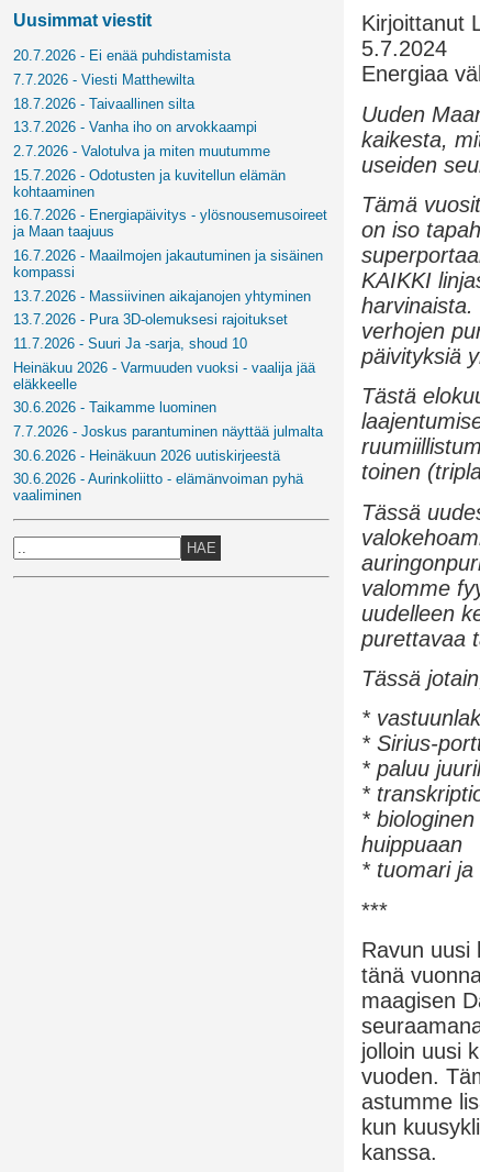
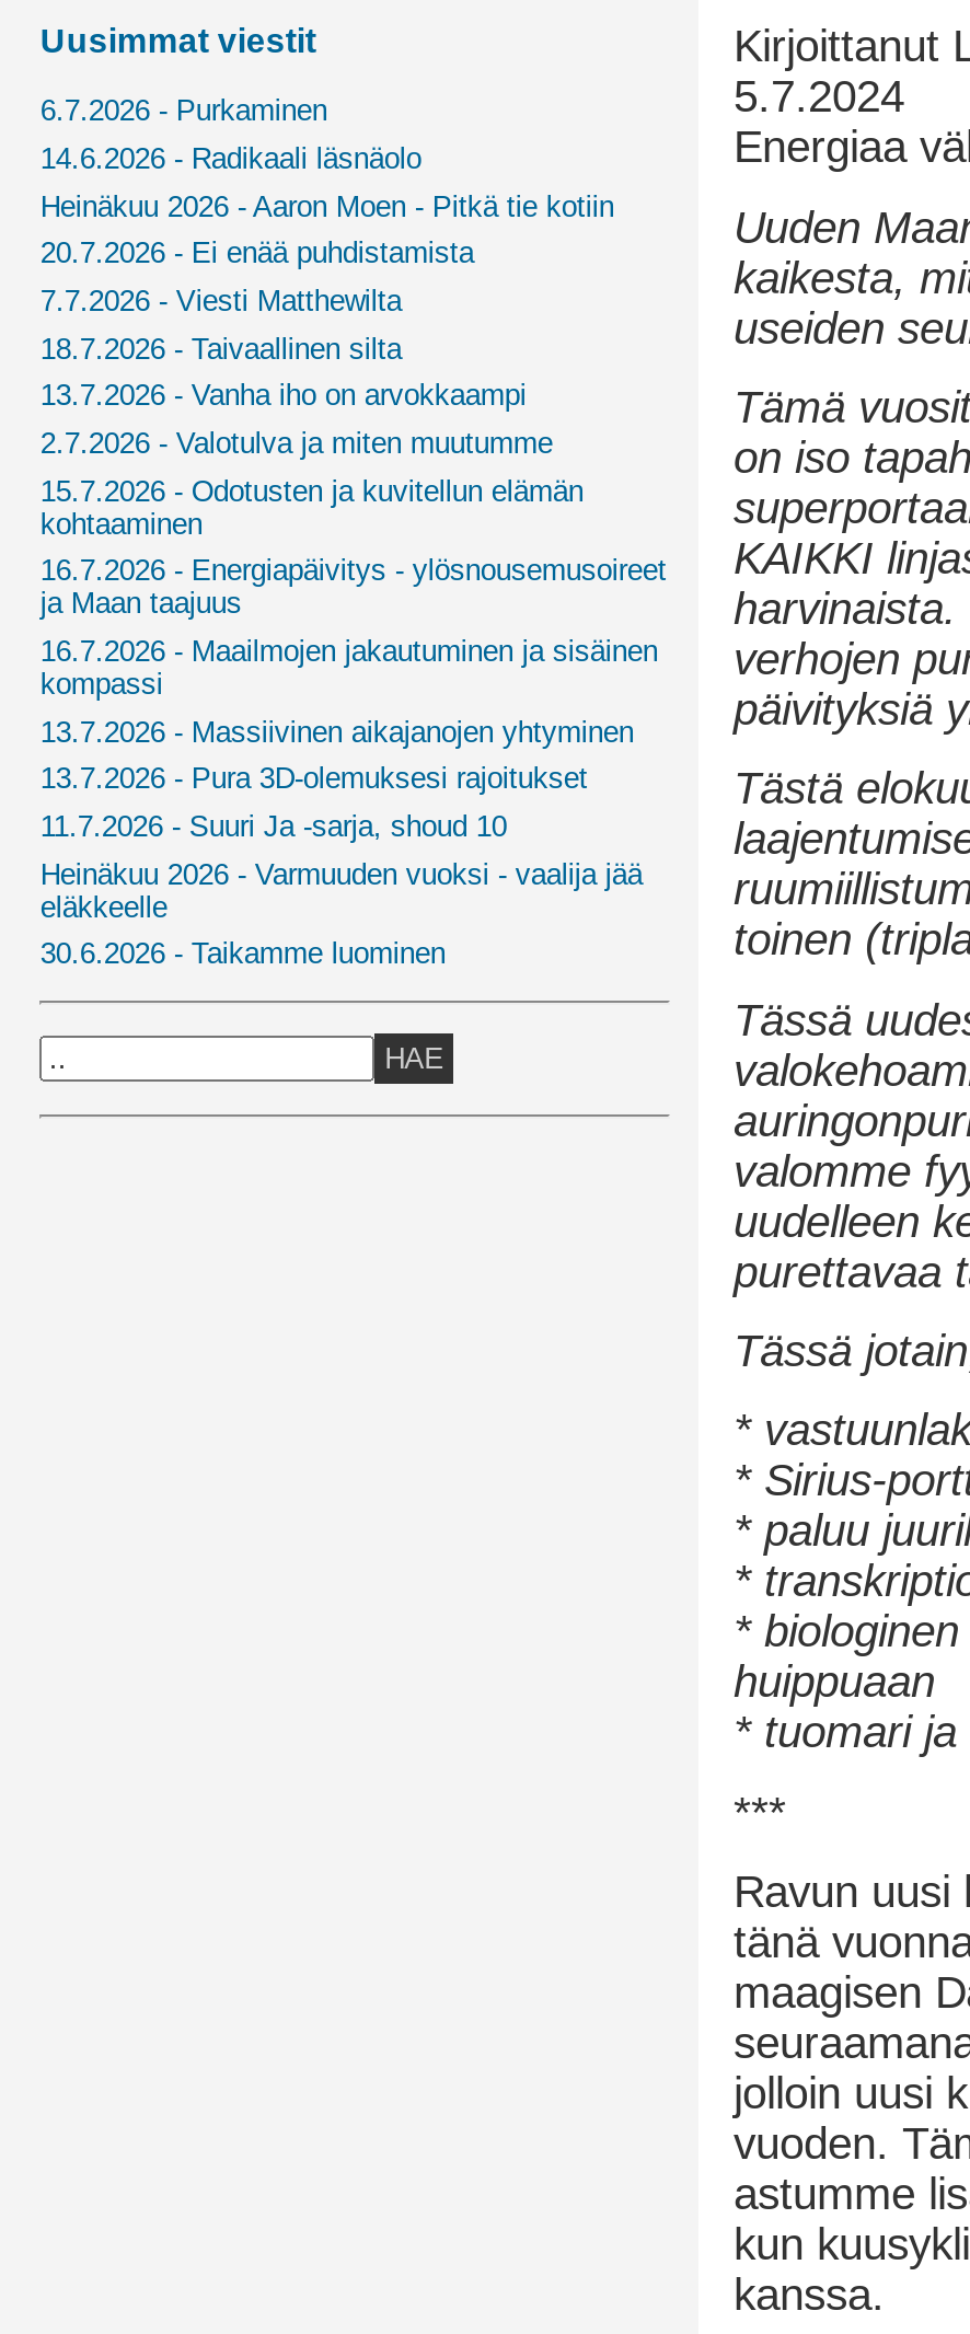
moved down: 20.7.2026 - Ei enää puhdistamista | 7.7.2026 - Viesti Matthewilta | 18.7.2026 - Taivaallinen silta | ... | eläkkeelle | 30.6.2026 - Taikamme luominen

+ 6.7.2026 - Purkaminen
+ 14.6.2026 - Radikaali läsnäolo
+ Heinäkuu 2026 - Aaron Moen - Pitkä tie kotiin

- 7.7.2026 - Joskus parantuminen näyttää julmalta
- 30.6.2026 - Heinäkuun 2026 uutiskirjeestä
- 30.6.2026 - Aurinkoliitto - elämänvoiman pyhä
- vaaliminen
